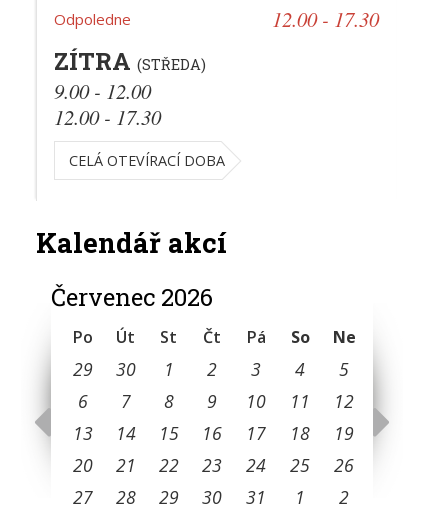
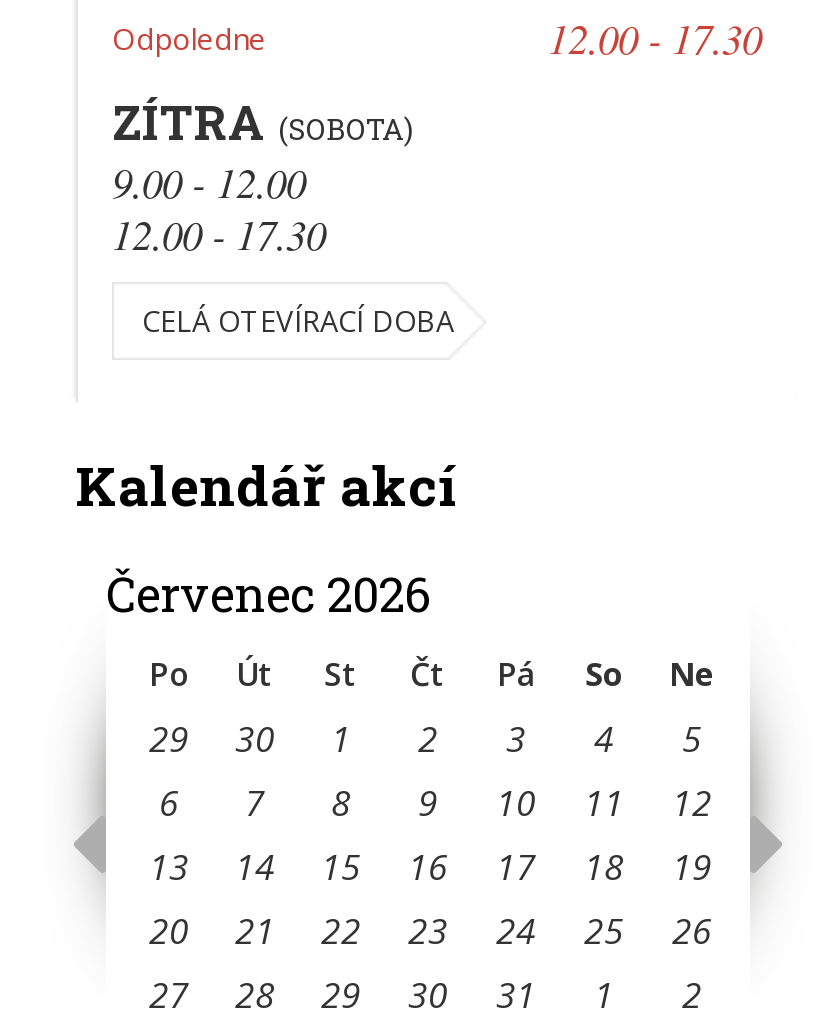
- ZÍTRA (STŘEDA)
+ ZÍTRA (SOBOTA)
